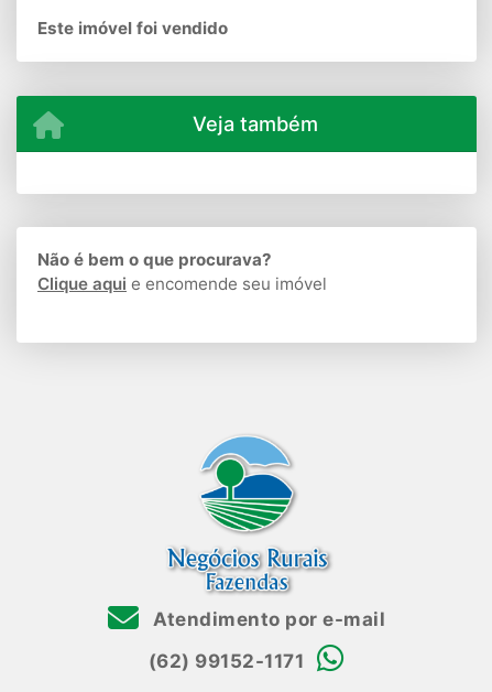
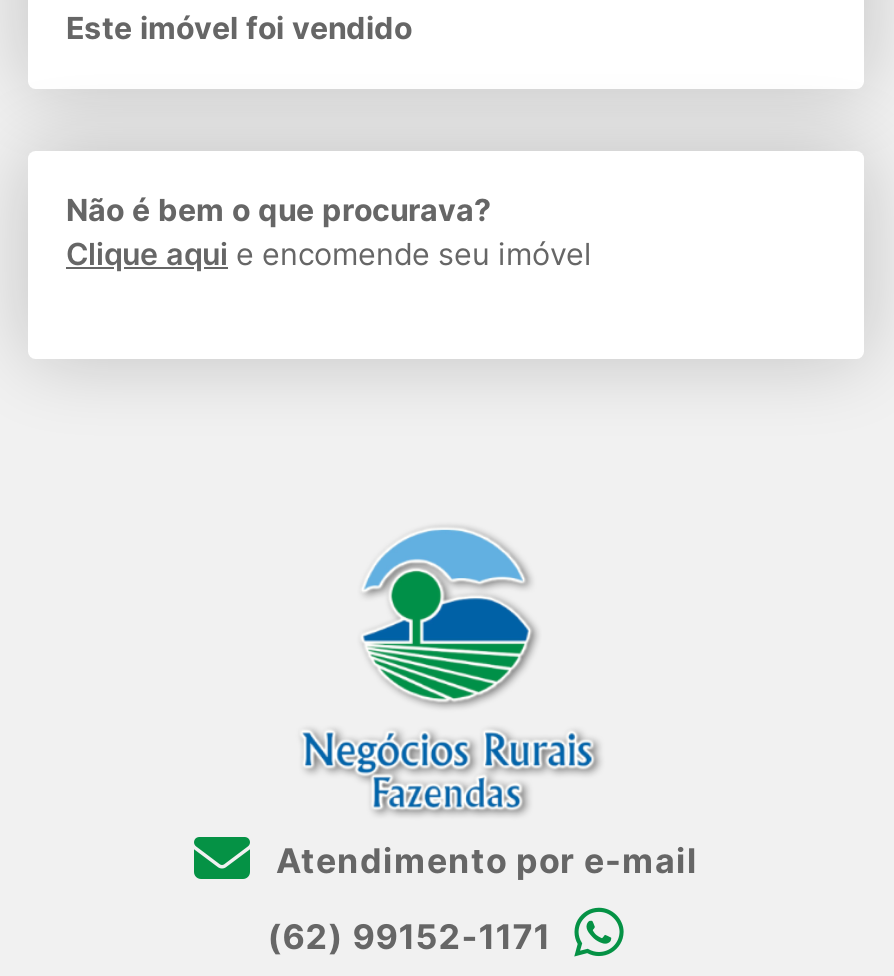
- Veja também
